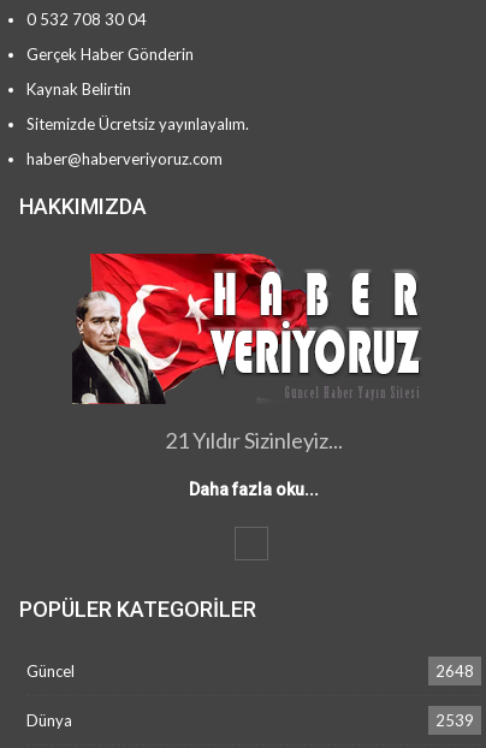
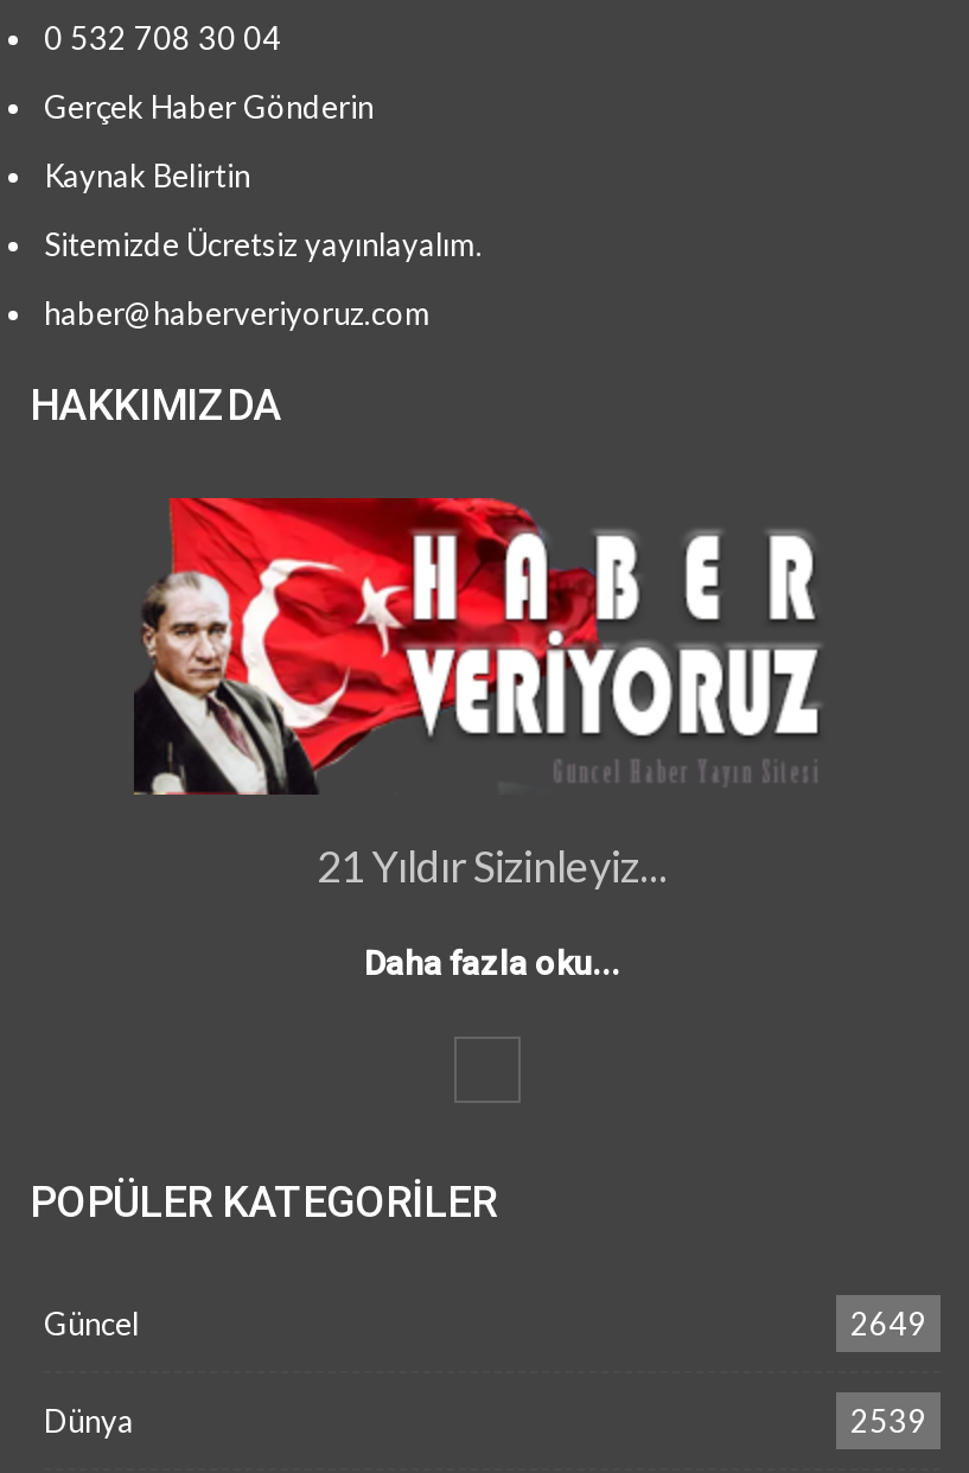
- 2648
+ 2649
